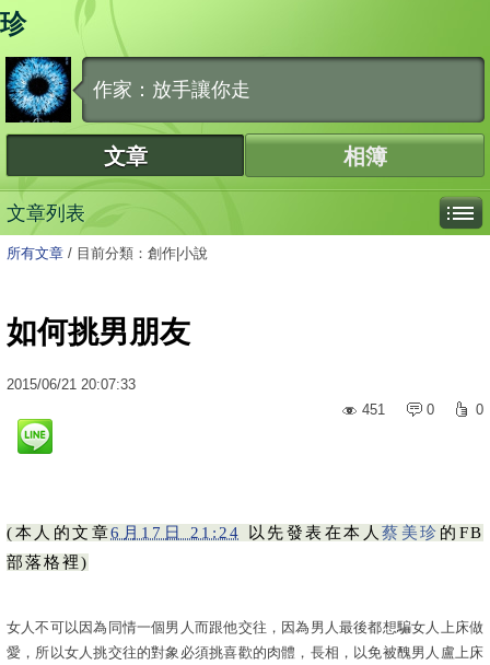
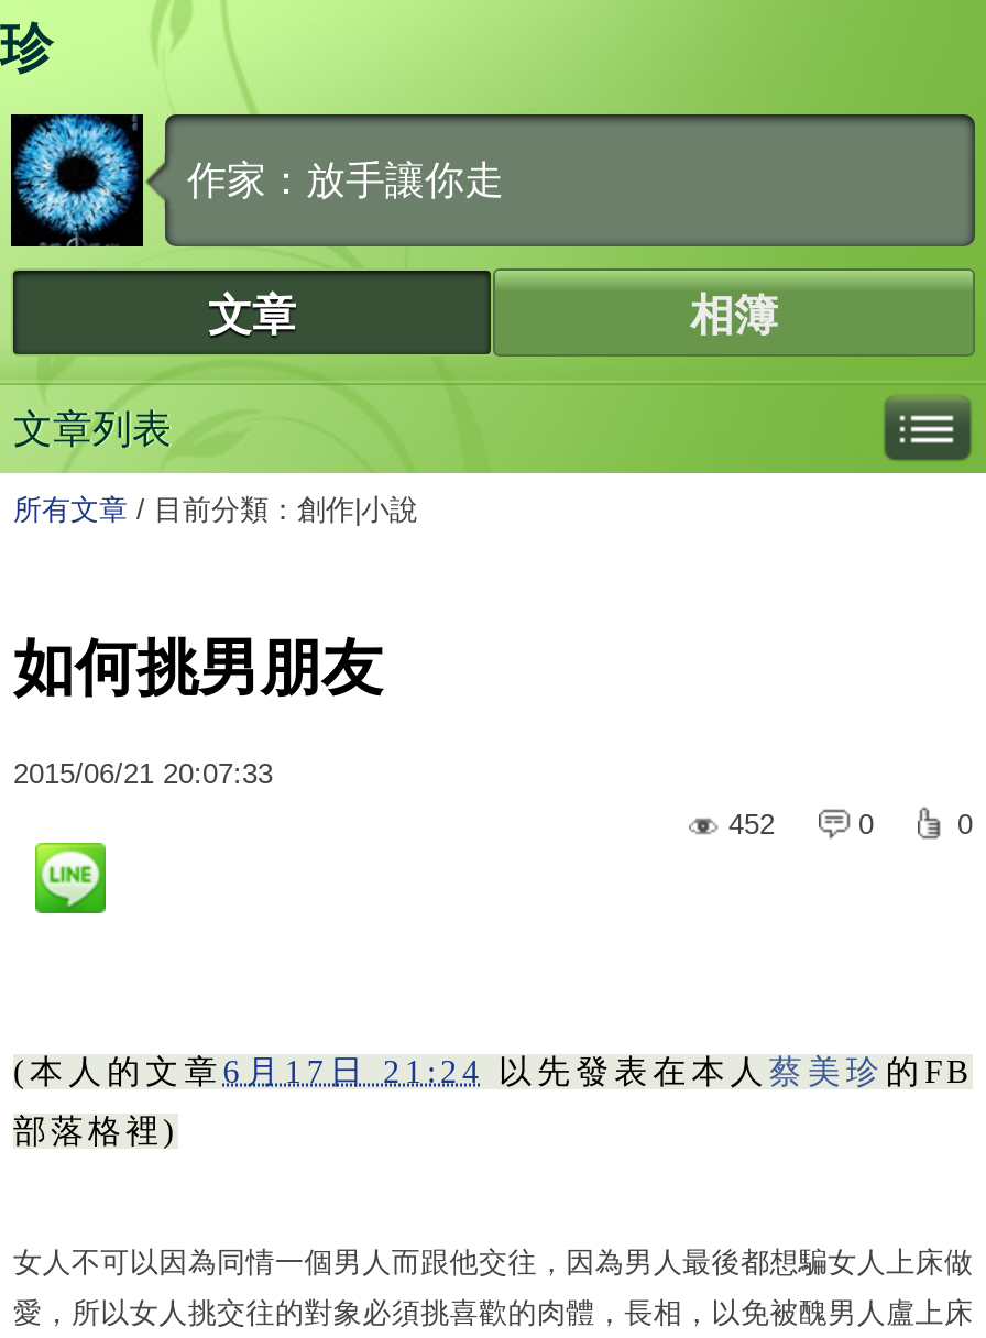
- 451
+ 452
